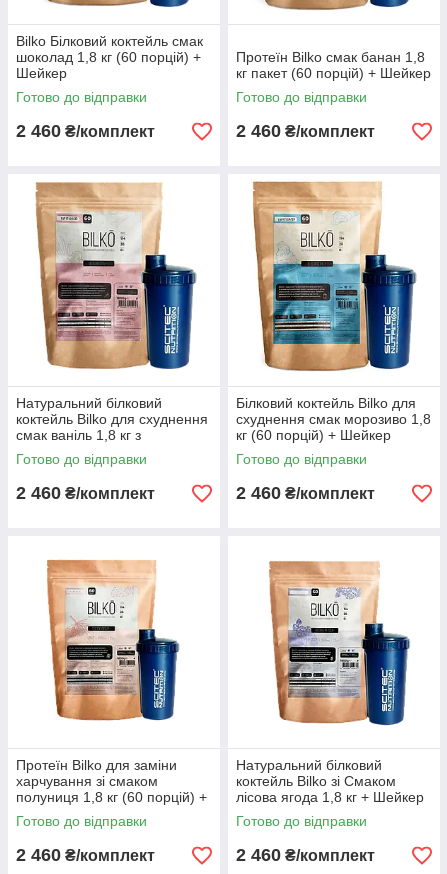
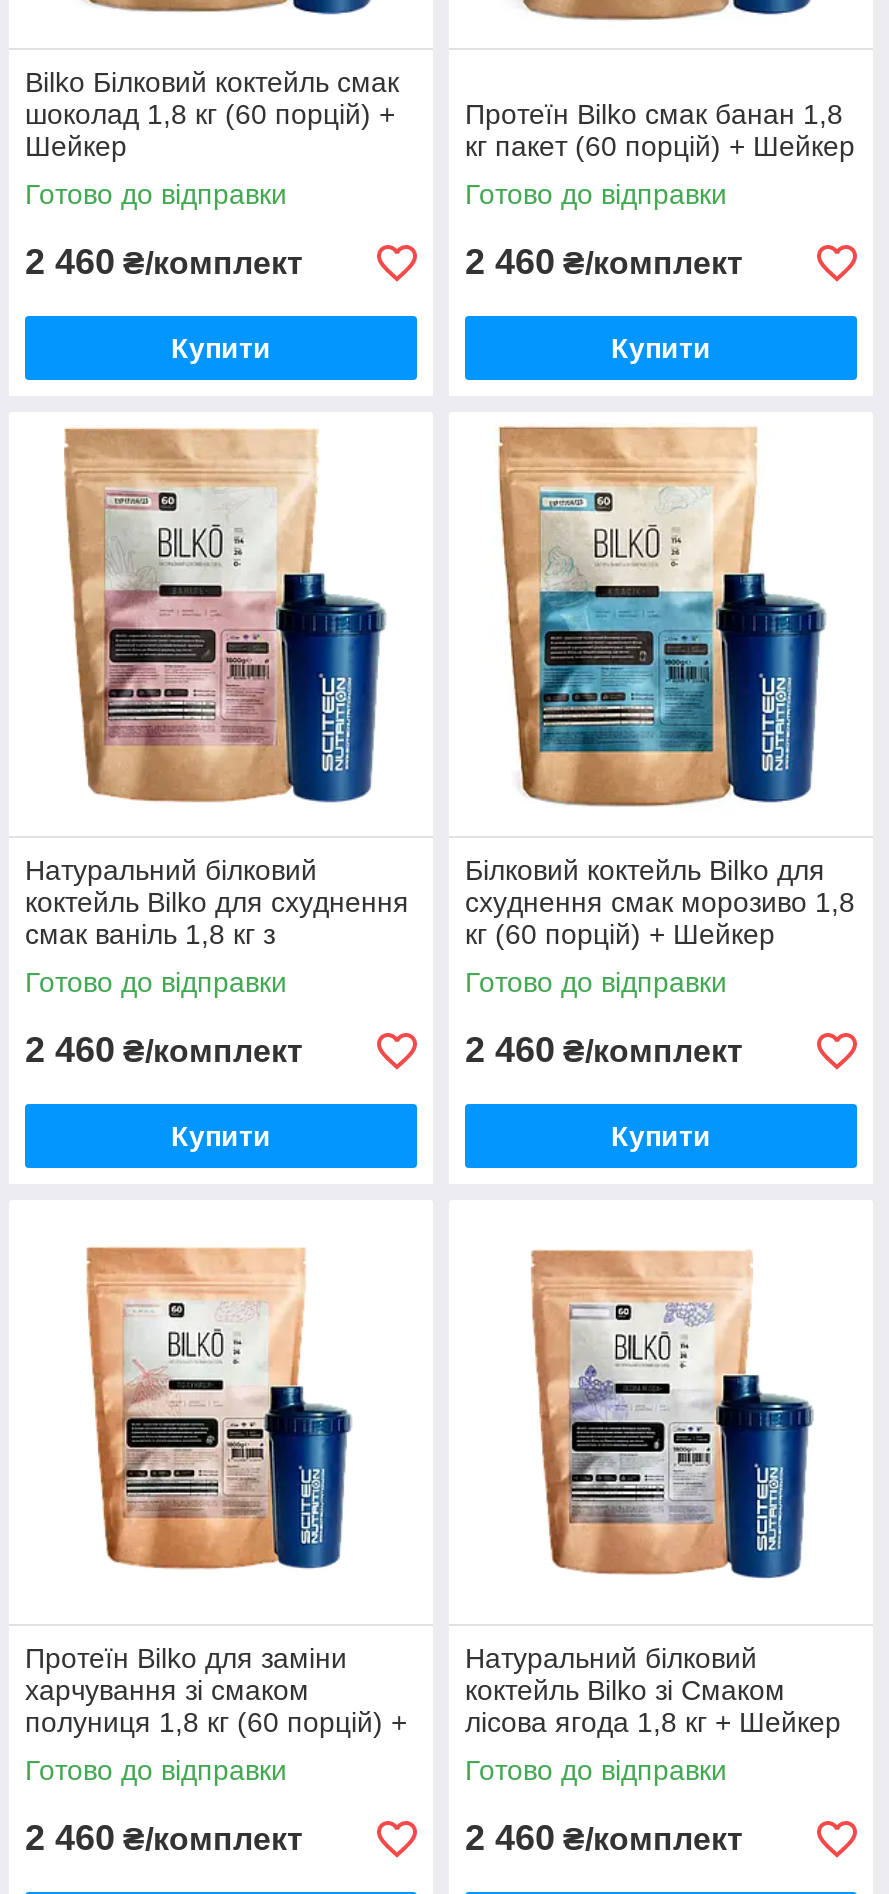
+ Купити

+ Купити

+ Купити

+ Купити
